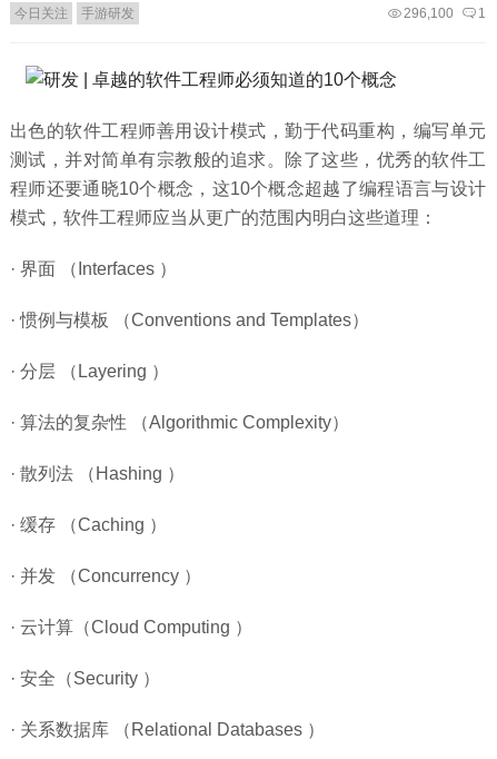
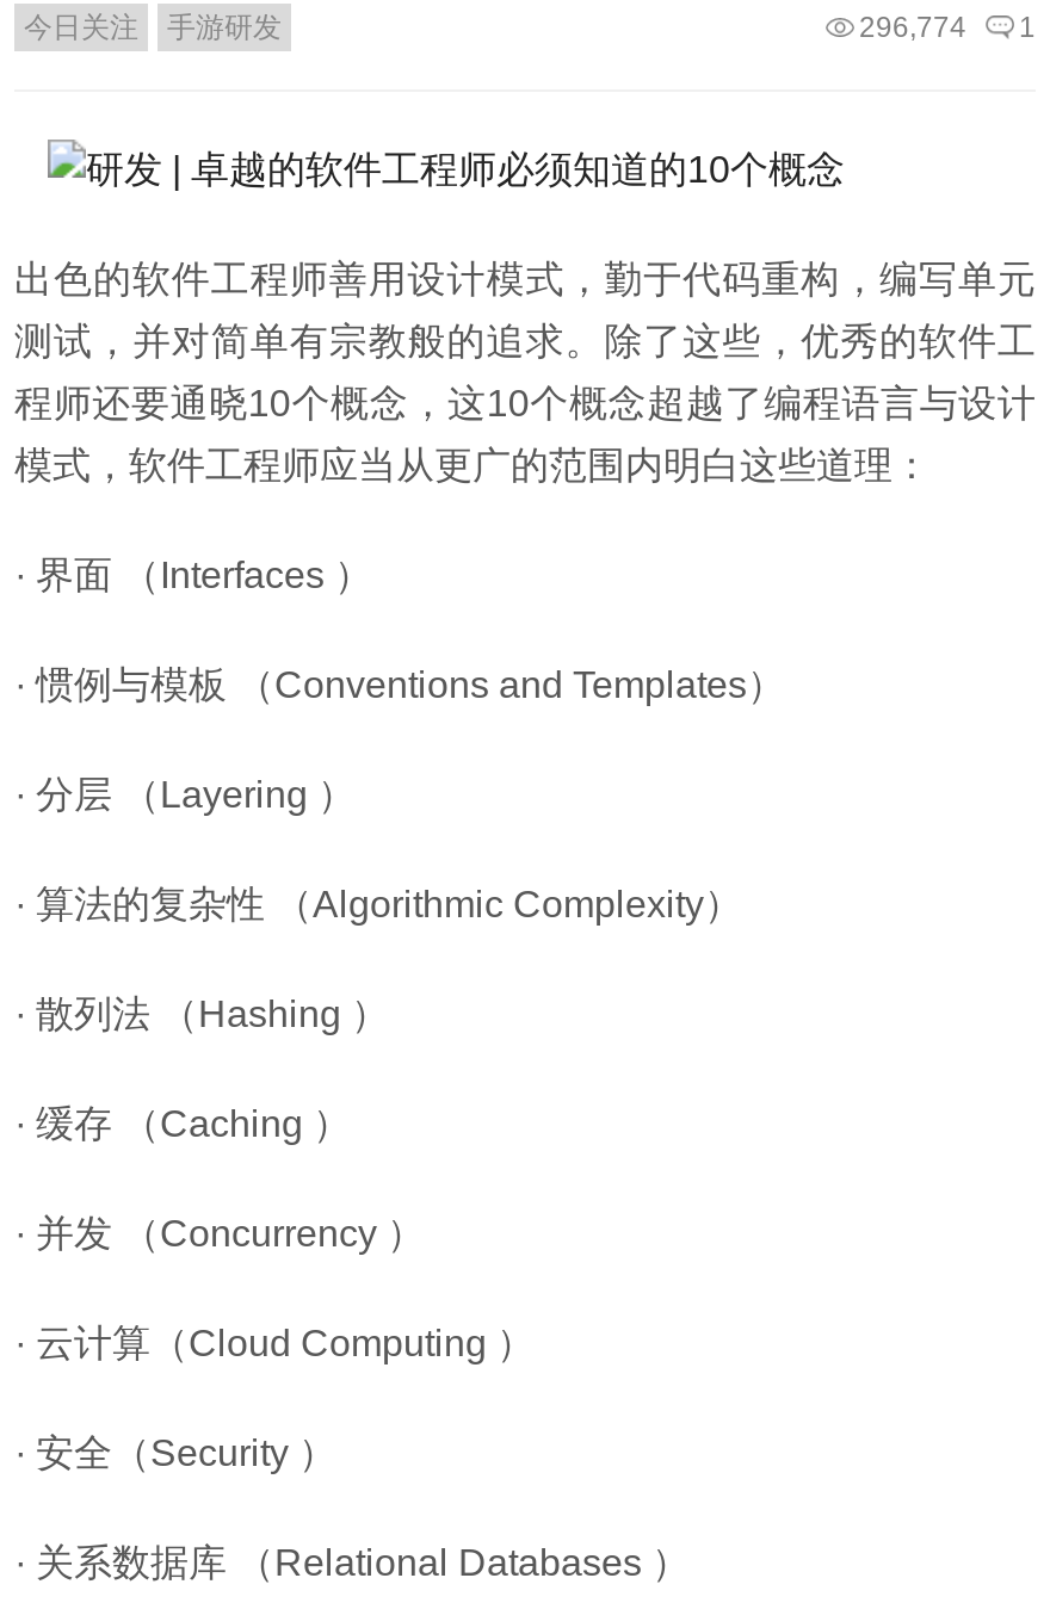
- 296,100 1
+ 296,774 1
